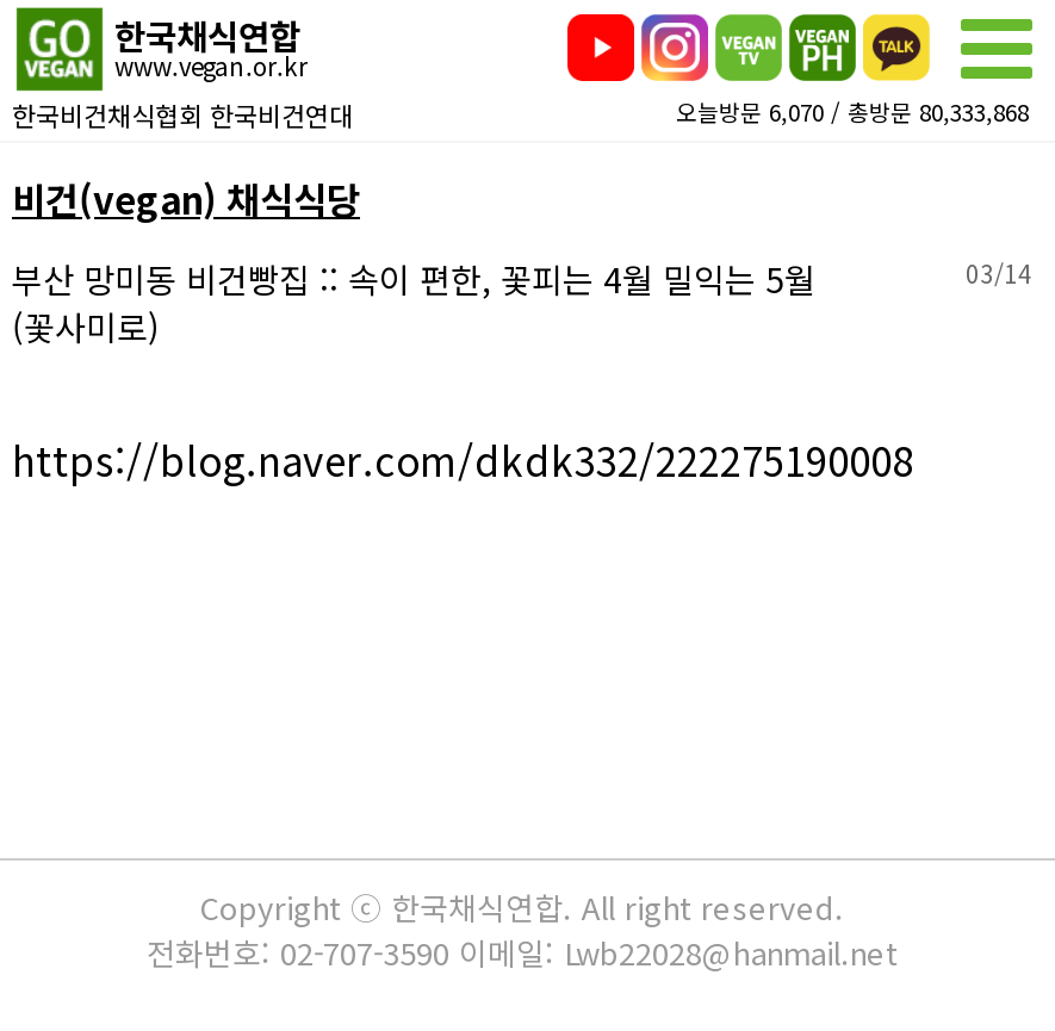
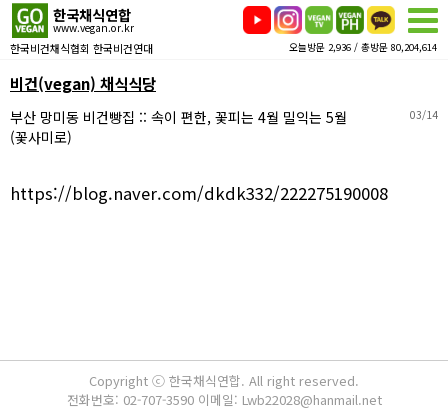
- 오늘방문 6,070 / 총방문 80,333,868
+ 오늘방문 2,936 / 총방문 80,204,614
